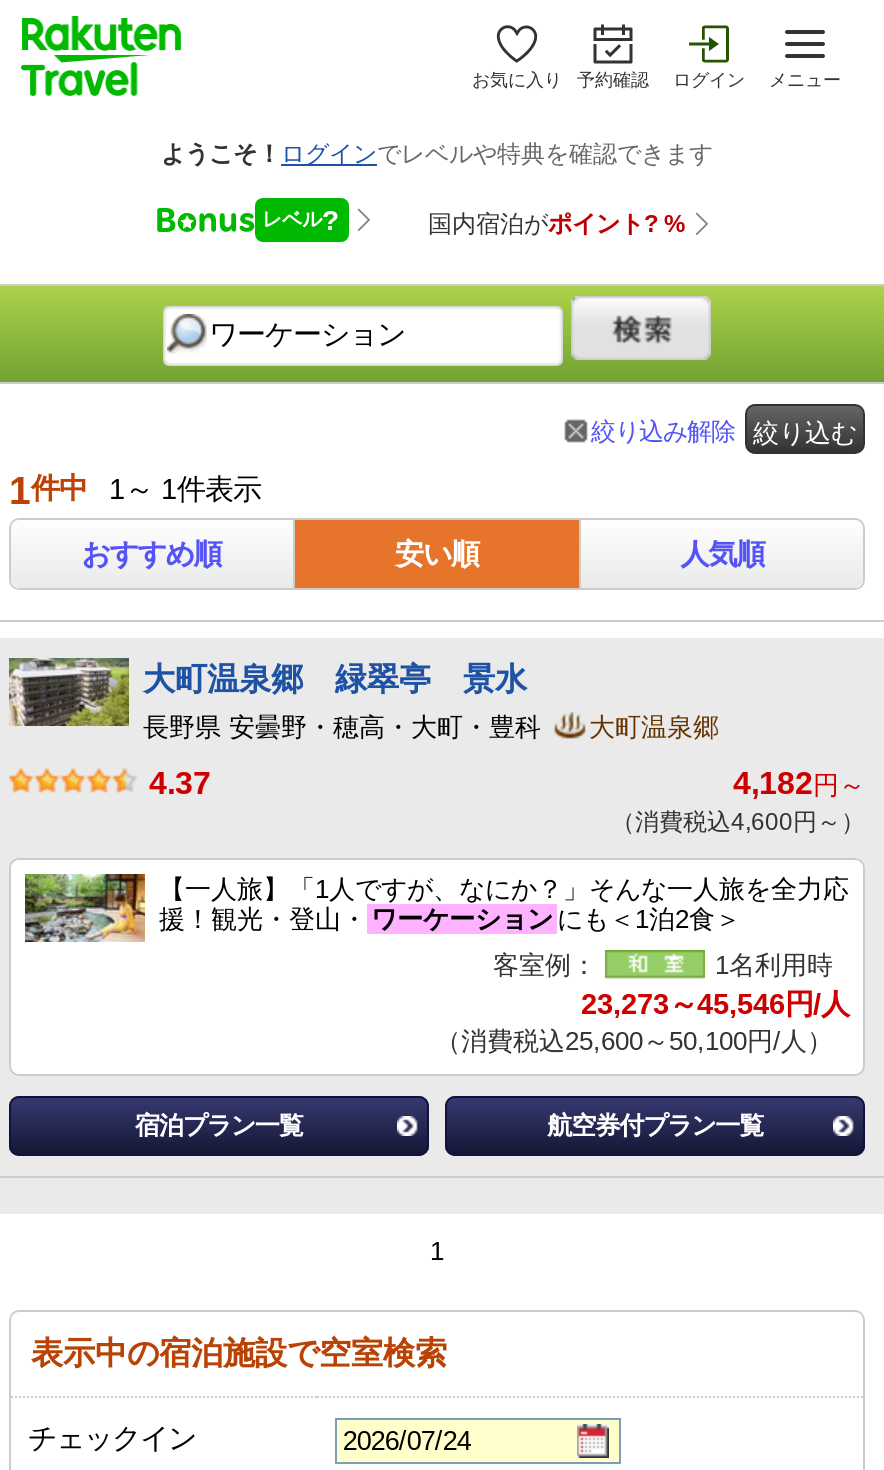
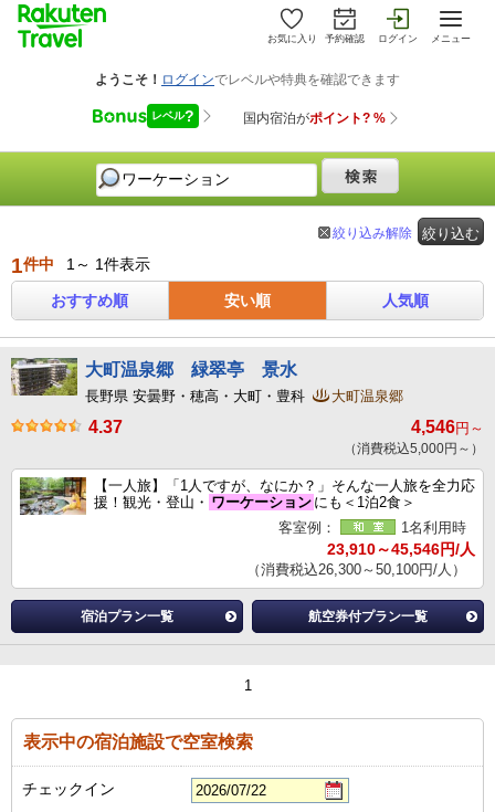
- 4,182円～
+ 4,546円～

- （消費税込4,600円～）
+ （消費税込5,000円～）

- 23,273～45,546円/人
+ 23,910～45,546円/人

- （消費税込25,600～50,100円/人）
+ （消費税込26,300～50,100円/人）
